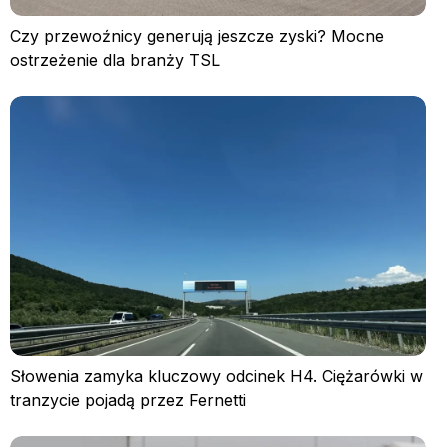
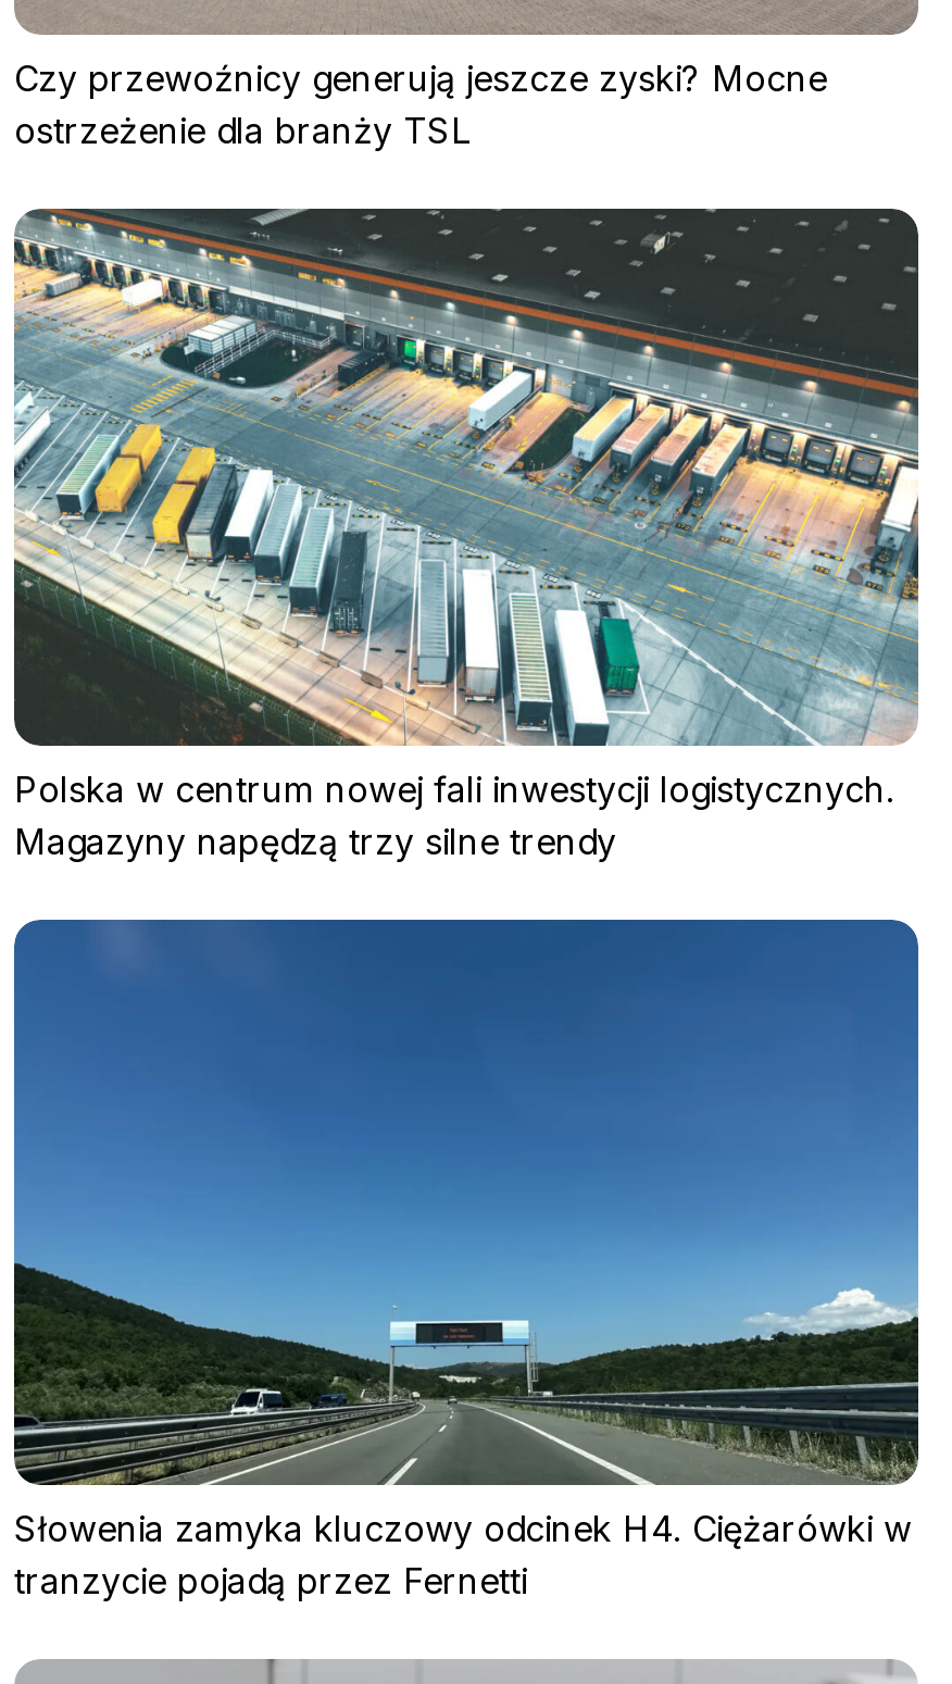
+ [image]
+ Polska w centrum nowej fali inwestycji logistycznych.
+ Magazyny napędzą trzy silne trendy
